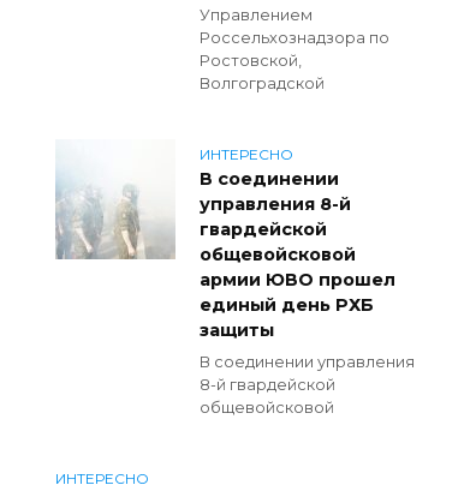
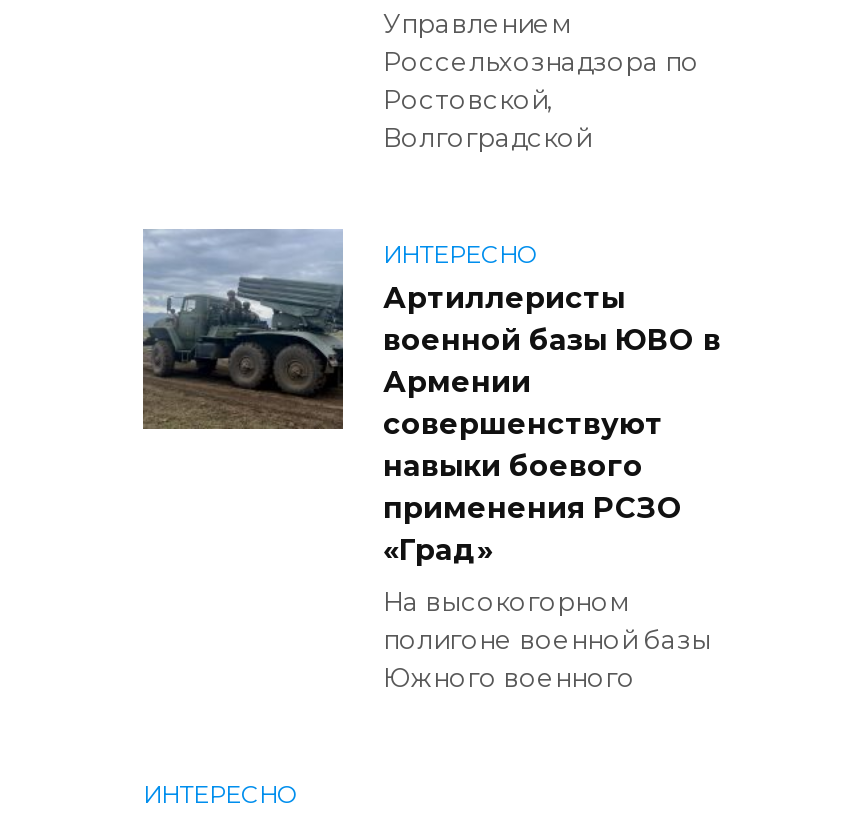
- [image]
- В соединении
- управления 8-й
- гвардейской
- общевойсковой
- армии ЮВО прошел
- единый день РХБ
- защиты
+ [image]
+ Артиллеристы
+ военной базы ЮВО в
+ Армении
+ совершенствуют
+ навыки боевого
+ применения РСЗО
+ «Град»

- В соединении управления
- 8-й гвардейской
- общевойсковой
+ На высокогорном
+ полигоне военной базы
+ Южного военного
